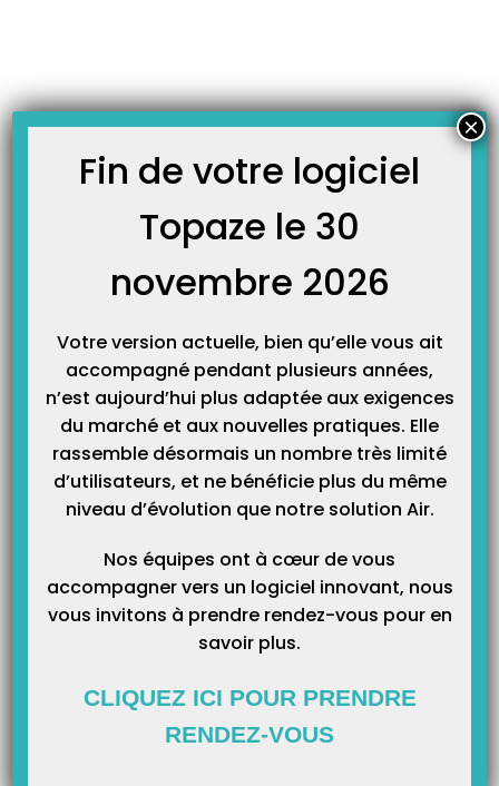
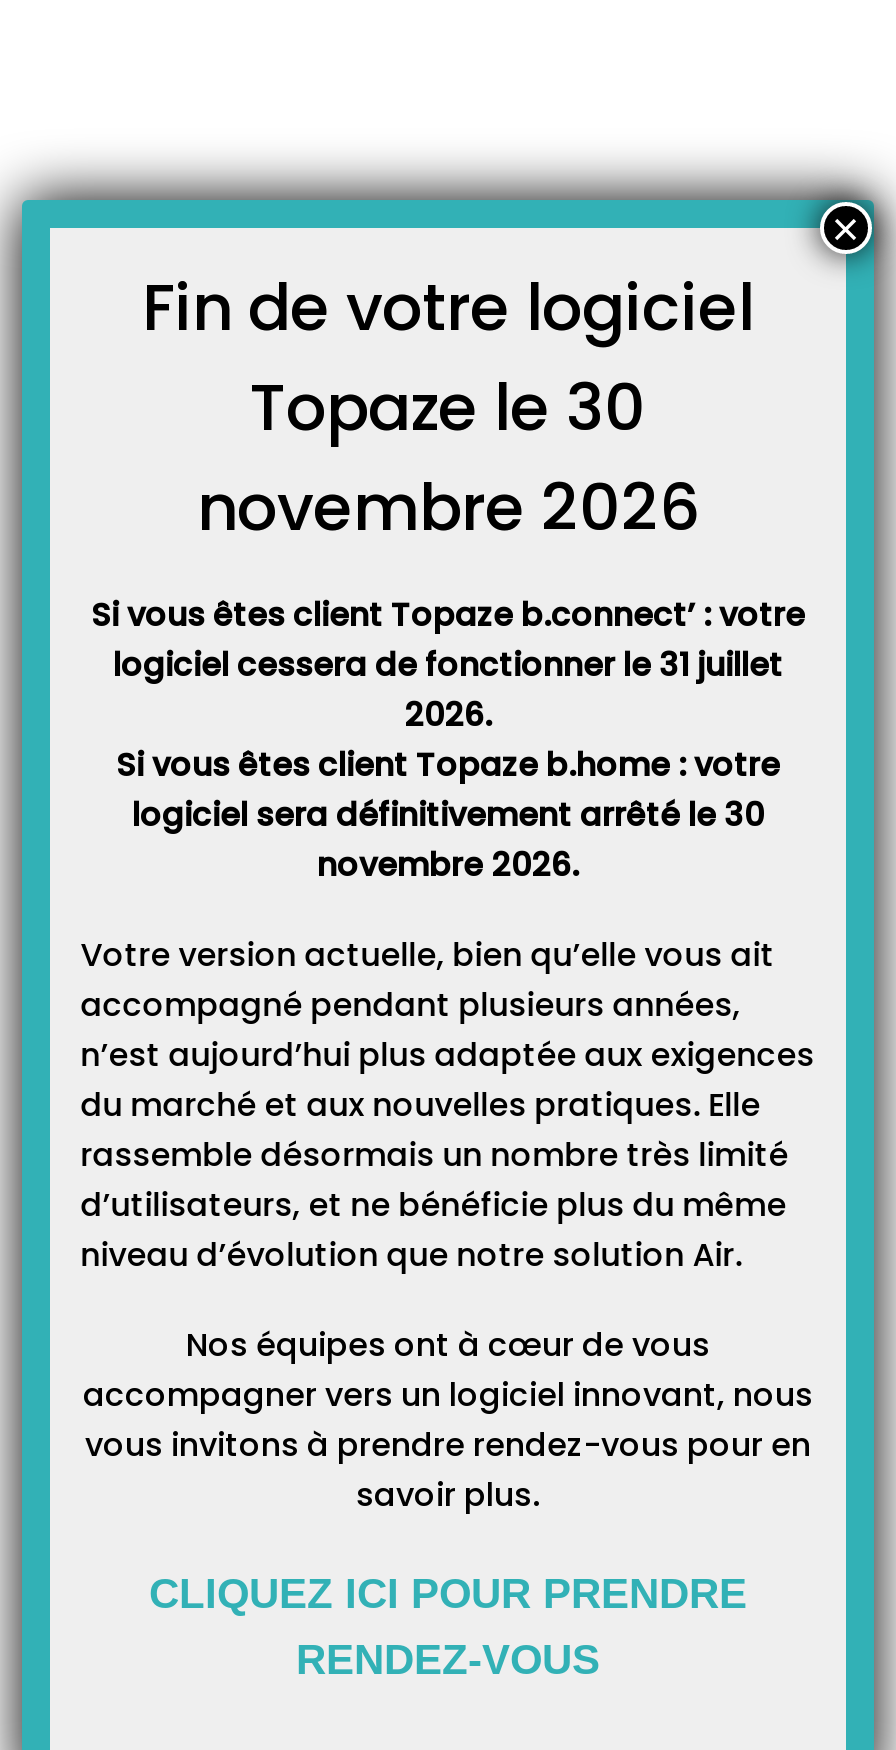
+ Si vous êtes client Topaze b.connect’ : votre
+ logiciel cessera de fonctionner le 31 juillet
+ 2026.
+ Si vous êtes client Topaze b.home : votre
+ logiciel sera définitivement arrêté le 30
+ novembre 2026.
